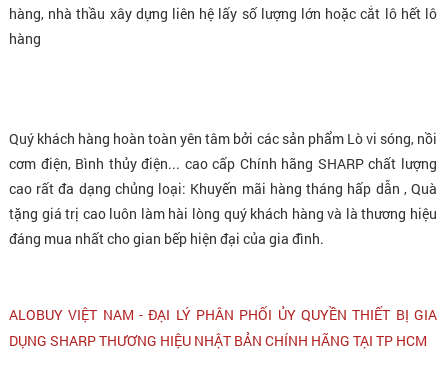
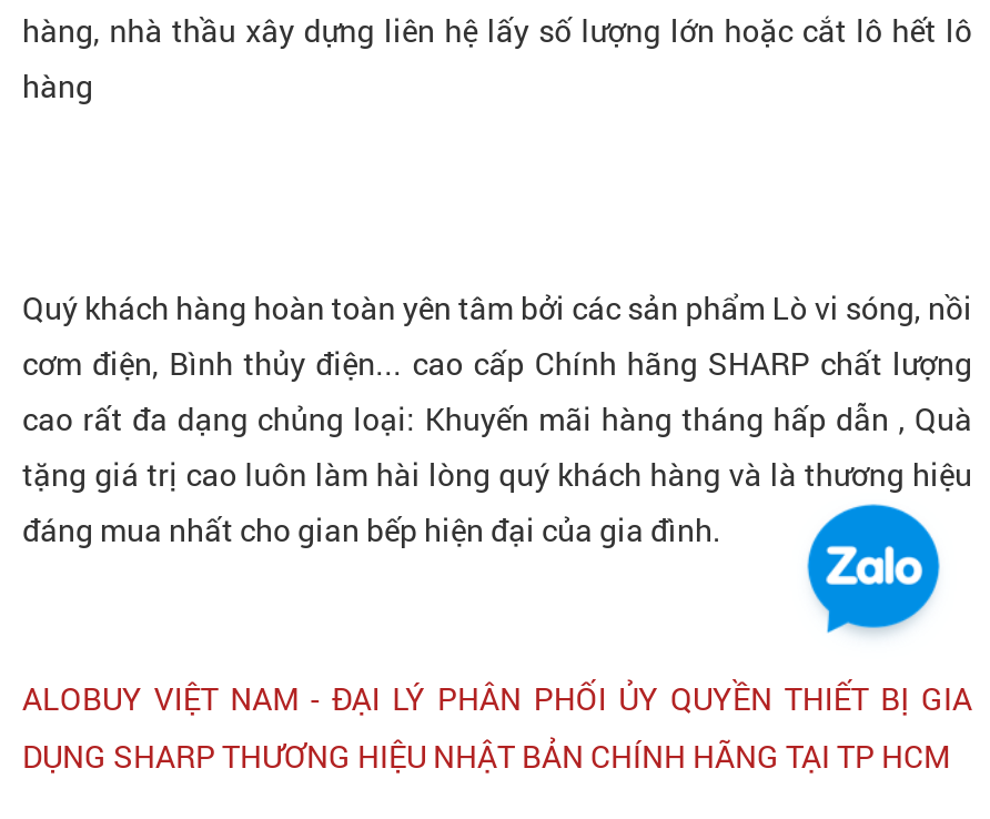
+ [image]
